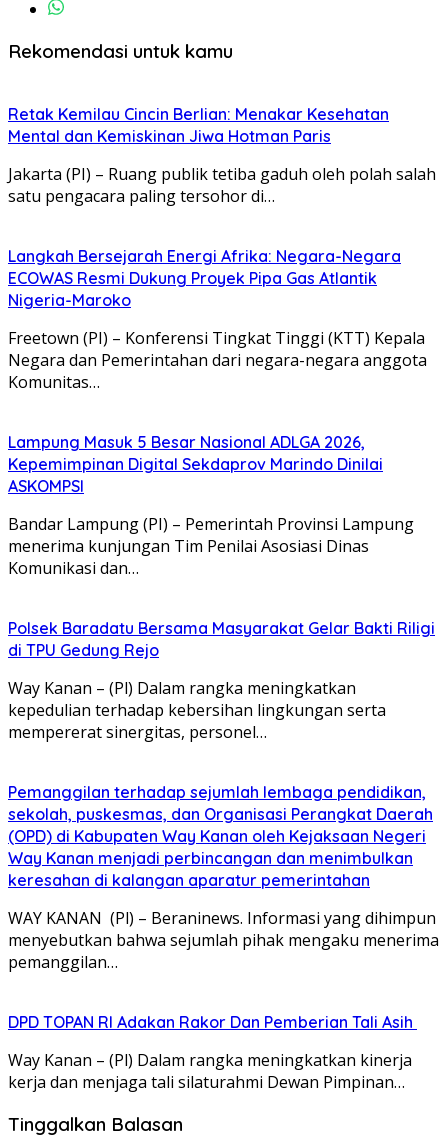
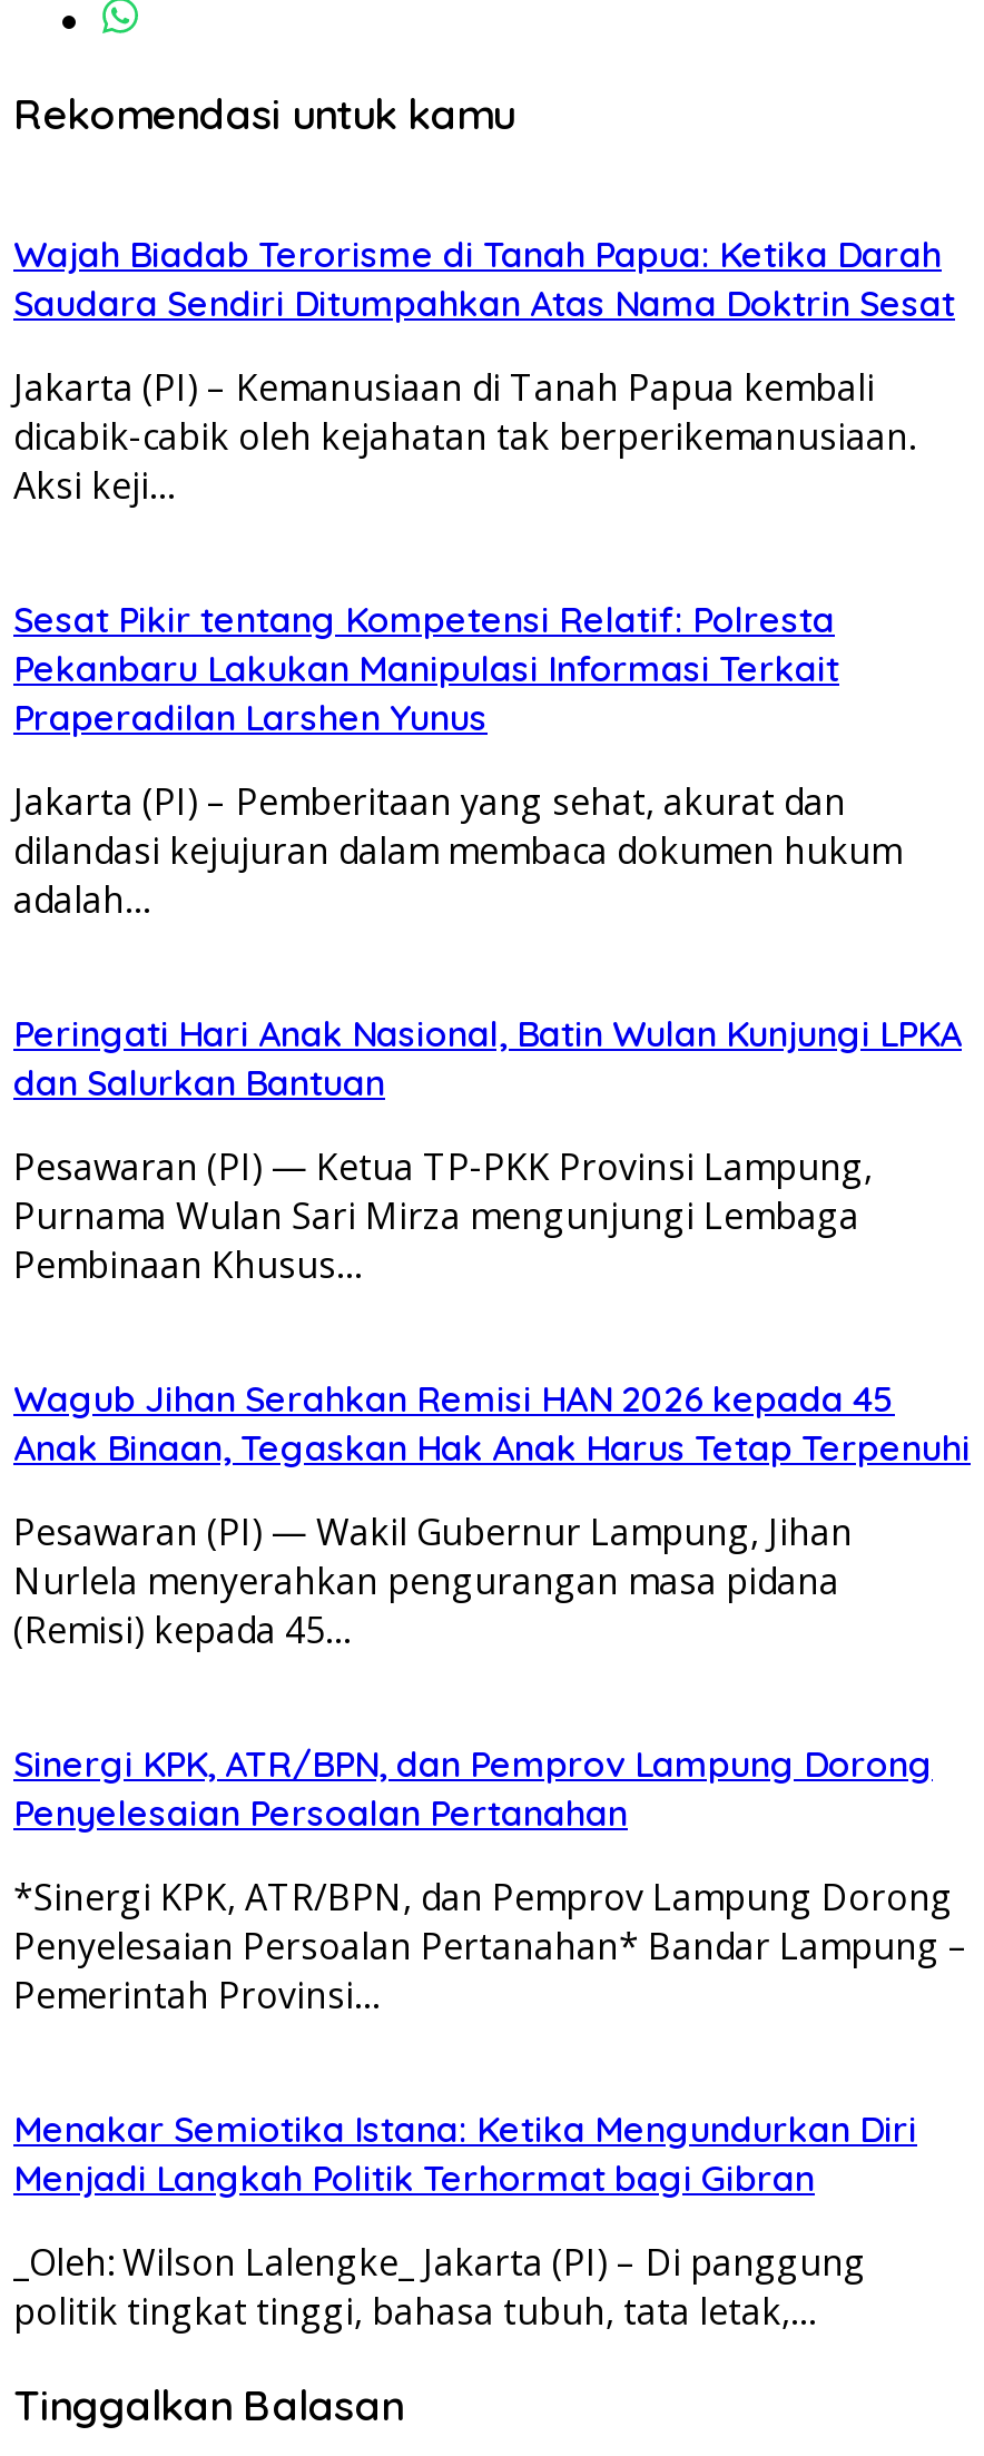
- Retak Kemilau Cincin Berlian: Menakar Kesehatan
- Mental dan Kemiskinan Jiwa Hotman Paris
+ Wajah Biadab Terorisme di Tanah Papua: Ketika Darah
+ Saudara Sendiri Ditumpahkan Atas Nama Doktrin Sesat

- Jakarta (PI) – Ruang publik tetiba gaduh oleh polah salah
- satu pengacara paling tersohor di…
+ Jakarta (PI) – Kemanusiaan di Tanah Papua kembali
+ dicabik-cabik oleh kejahatan tak berperikemanusiaan.
+ Aksi keji…

- Langkah Bersejarah Energi Afrika: Negara-Negara
- ECOWAS Resmi Dukung Proyek Pipa Gas Atlantik
- Nigeria-Maroko
+ Sesat Pikir tentang Kompetensi Relatif: Polresta
+ Pekanbaru Lakukan Manipulasi Informasi Terkait
+ Praperadilan Larshen Yunus

- Freetown (PI) – Konferensi Tingkat Tinggi (KTT) Kepala
- Negara dan Pemerintahan dari negara-negara anggota
- Komunitas…
+ Jakarta (PI) – Pemberitaan yang sehat, akurat dan
+ dilandasi kejujuran dalam membaca dokumen hukum
+ adalah…

- Lampung Masuk 5 Besar Nasional ADLGA 2026,
- Kepemimpinan Digital Sekdaprov Marindo Dinilai
- ASKOMPSI
+ Peringati Hari Anak Nasional, Batin Wulan Kunjungi LPKA
+ dan Salurkan Bantuan

- Bandar Lampung (PI) – Pemerintah Provinsi Lampung
- menerima kunjungan Tim Penilai Asosiasi Dinas
- Komunikasi dan…
+ Pesawaran (PI) — Ketua TP-PKK Provinsi Lampung,
+ Purnama Wulan Sari Mirza mengunjungi Lembaga
+ Pembinaan Khusus…

- Polsek Baradatu Bersama Masyarakat Gelar Bakti Riligi
- di TPU Gedung Rejo
+ Wagub Jihan Serahkan Remisi HAN 2026 kepada 45
+ Anak Binaan, Tegaskan Hak Anak Harus Tetap Terpenuhi

- Way Kanan – (Pl) Dalam rangka meningkatkan
- kepedulian terhadap kebersihan lingkungan serta
- mempererat sinergitas, personel…
+ Pesawaran (PI) — Wakil Gubernur Lampung, Jihan
+ Nurlela menyerahkan pengurangan masa pidana
+ (Remisi) kepada 45…

- Pemanggilan terhadap sejumlah lembaga pendidikan,
- sekolah, puskesmas, dan Organisasi Perangkat Daerah
- (OPD) di Kabupaten Way Kanan oleh Kejaksaan Negeri
- Way Kanan menjadi perbincangan dan menimbulkan
- keresahan di kalangan aparatur pemerintahan
+ Sinergi KPK, ATR/BPN, dan Pemprov Lampung Dorong
+ Penyelesaian Persoalan Pertanahan

- WAY KANAN (Pl) – Beraninews. Informasi yang dihimpun
- menyebutkan bahwa sejumlah pihak mengaku menerima
- pemanggilan…
+ *Sinergi KPK, ATR/BPN, dan Pemprov Lampung Dorong
+ Penyelesaian Persoalan Pertanahan* Bandar Lampung –
+ Pemerintah Provinsi…

- DPD TOPAN RI Adakan Rakor Dan Pemberian Tali Asih
+ Menakar Semiotika Istana: Ketika Mengundurkan Diri
+ Menjadi Langkah Politik Terhormat bagi Gibran

- Way Kanan – (Pl) Dalam rangka meningkatkan kinerja
- kerja dan menjaga tali silaturahmi Dewan Pimpinan…
+ _Oleh: Wilson Lalengke_ Jakarta (PI) – Di panggung
+ politik tingkat tinggi, bahasa tubuh, tata letak,…
